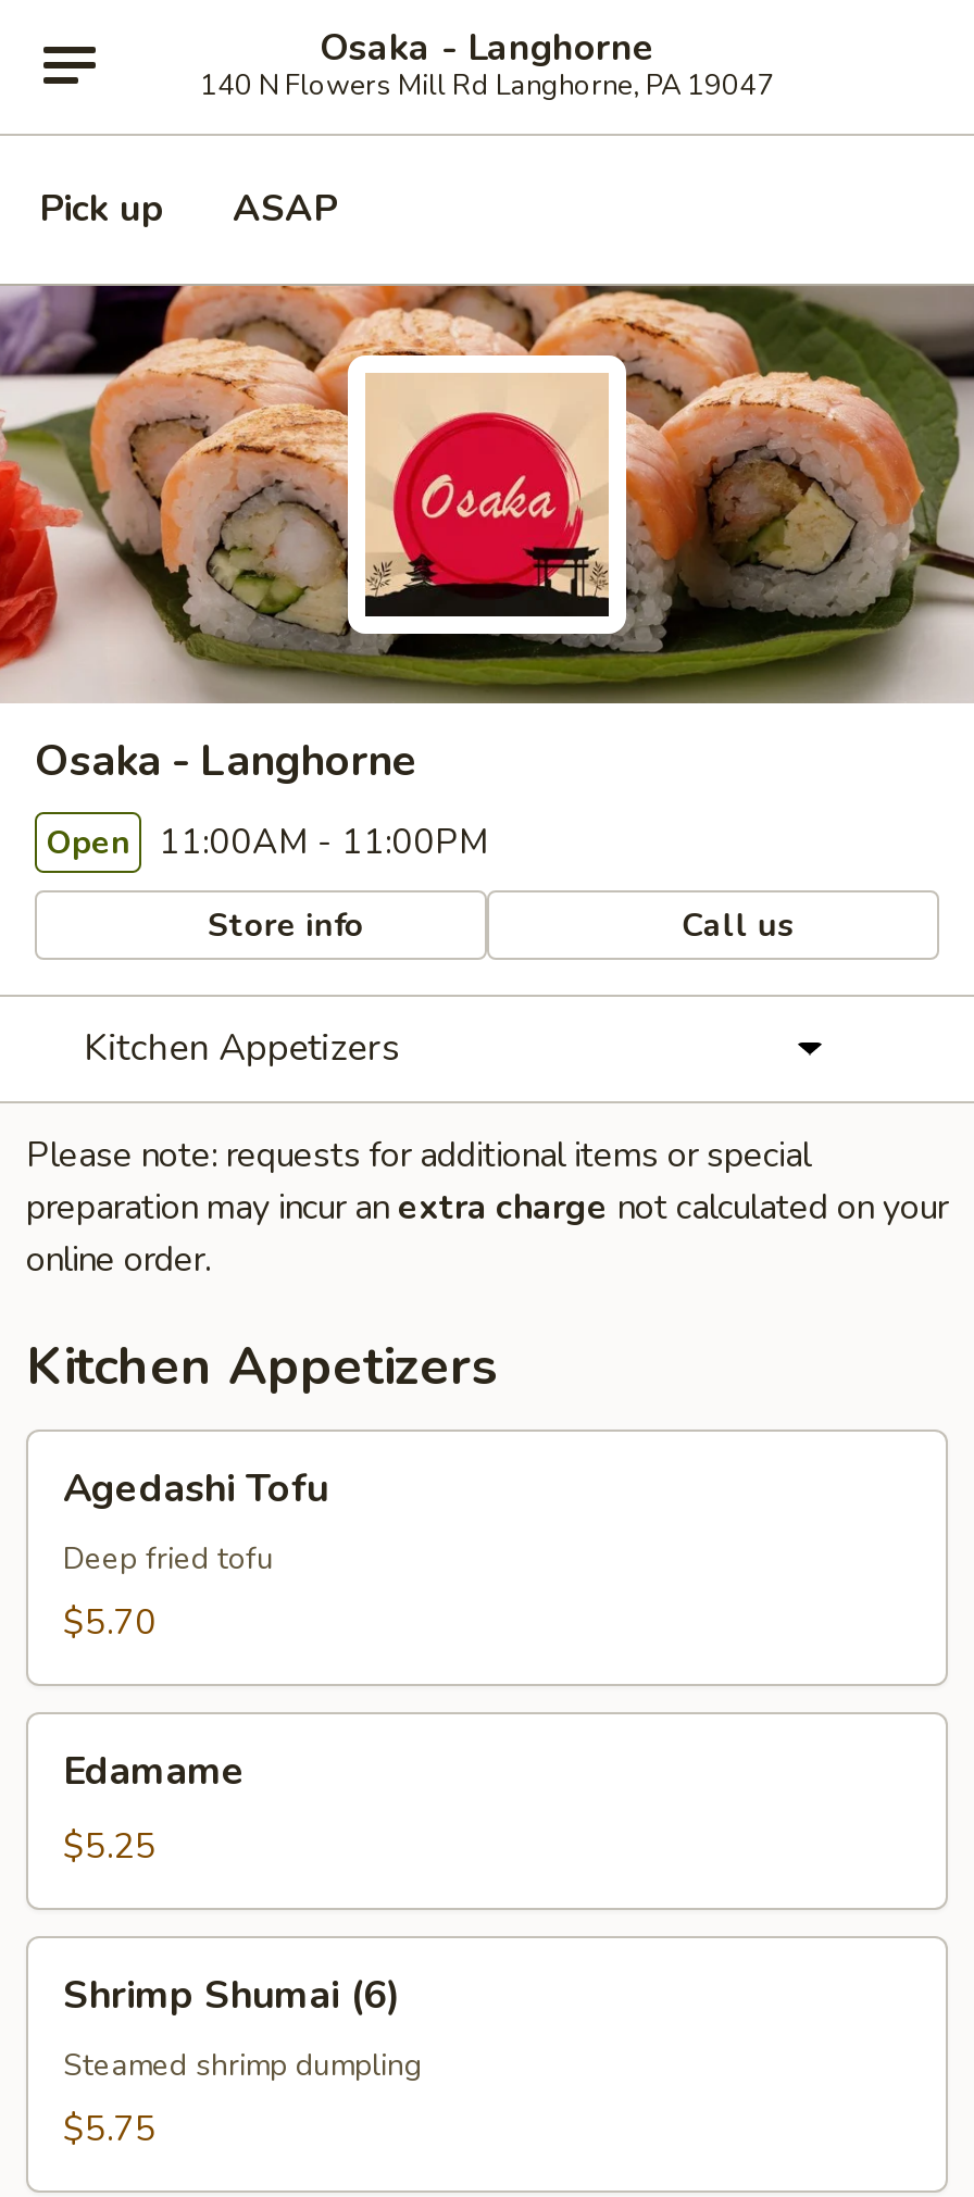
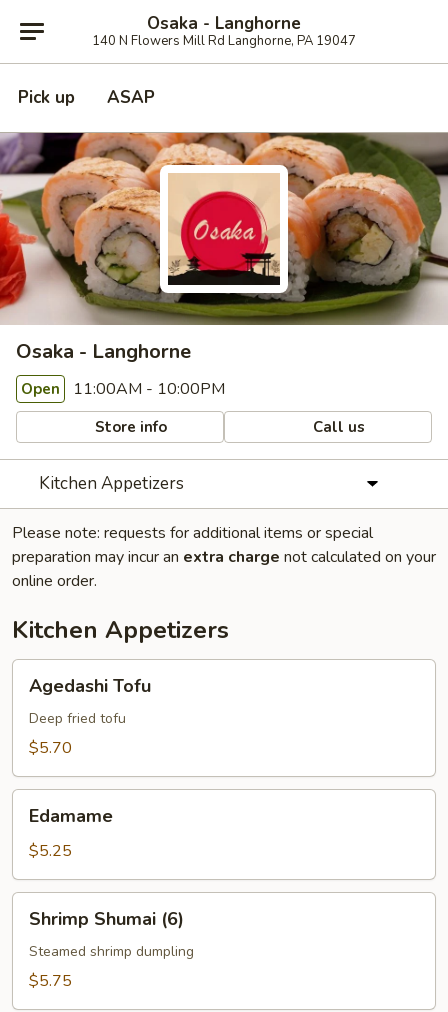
- Open 11:00AM - 11:00PM
+ Open 11:00AM - 10:00PM
